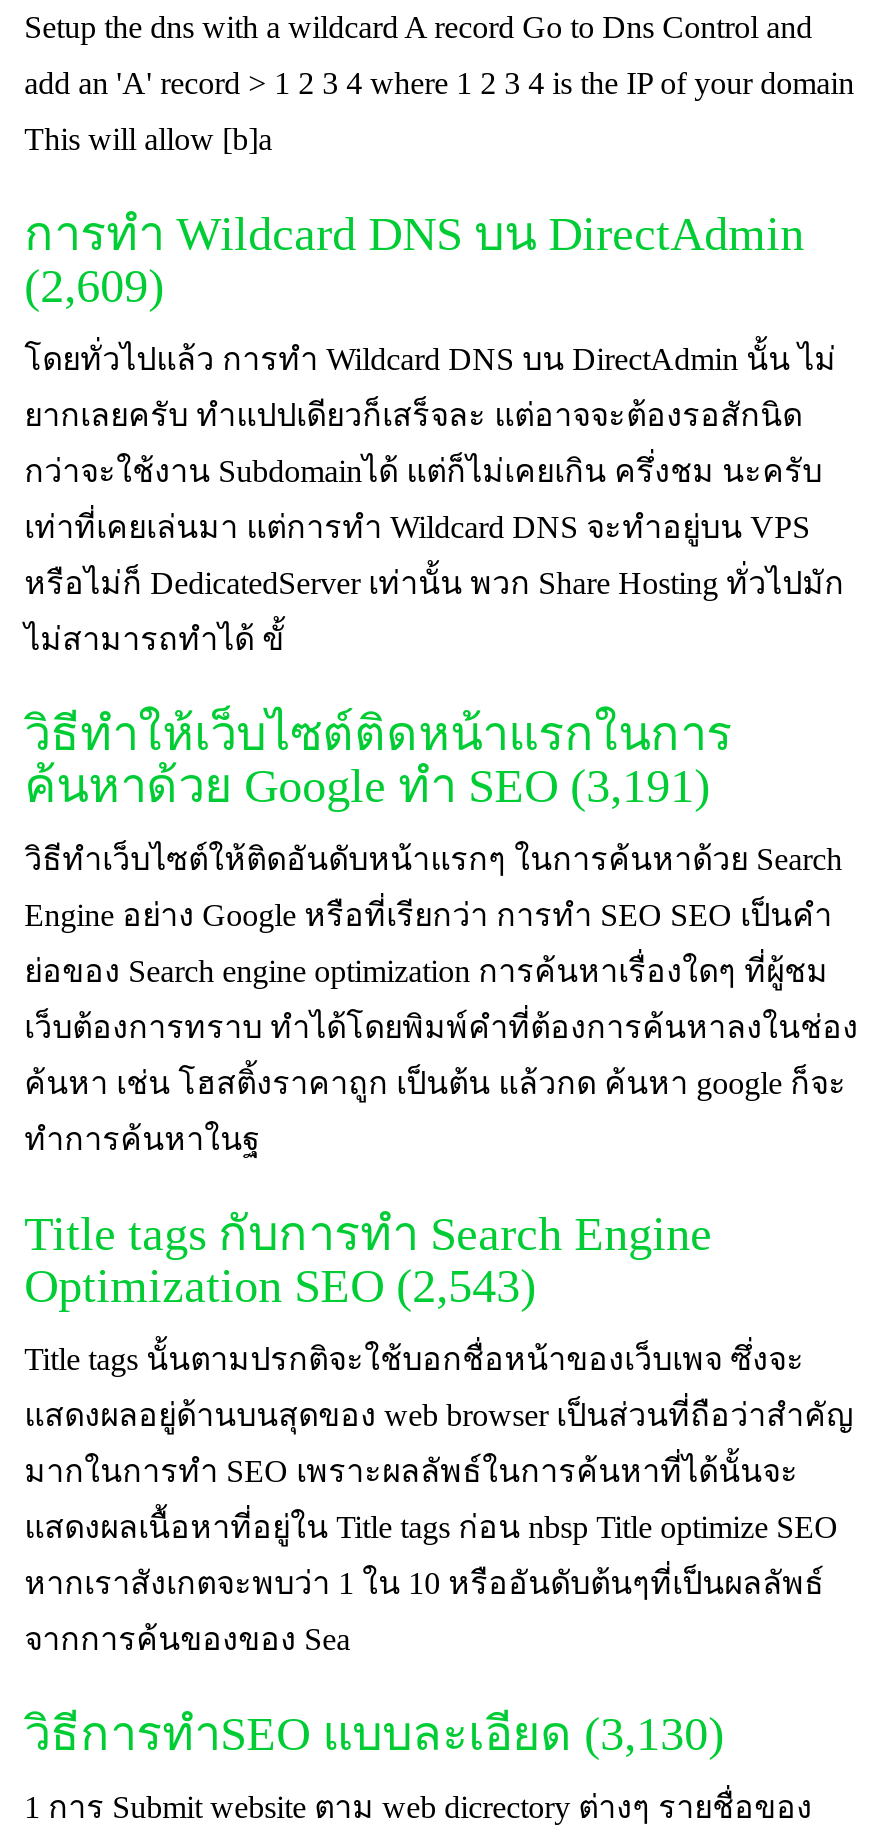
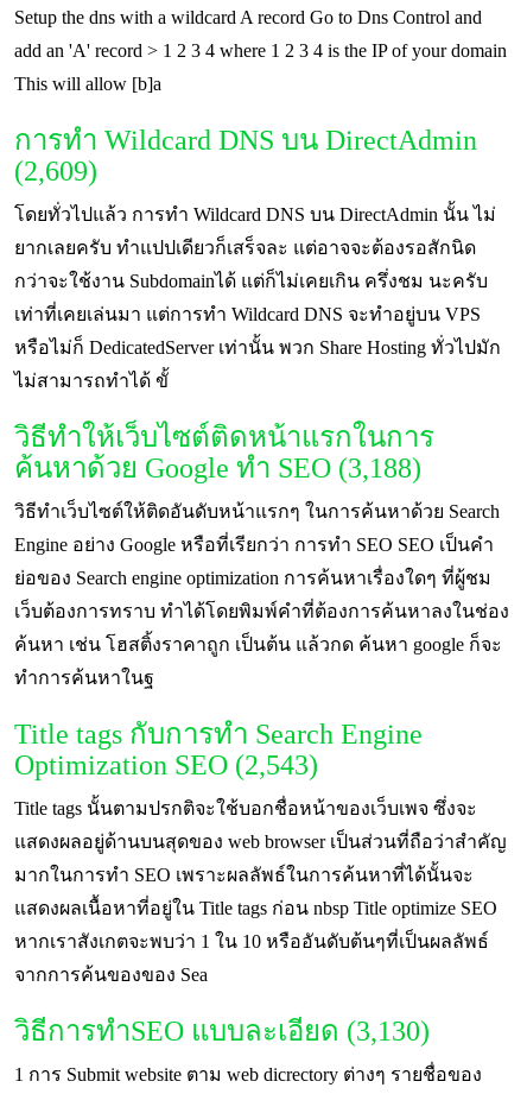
- ค้นหาด้วย Google ทำ SEO (3,191)
+ ค้นหาด้วย Google ทำ SEO (3,188)
